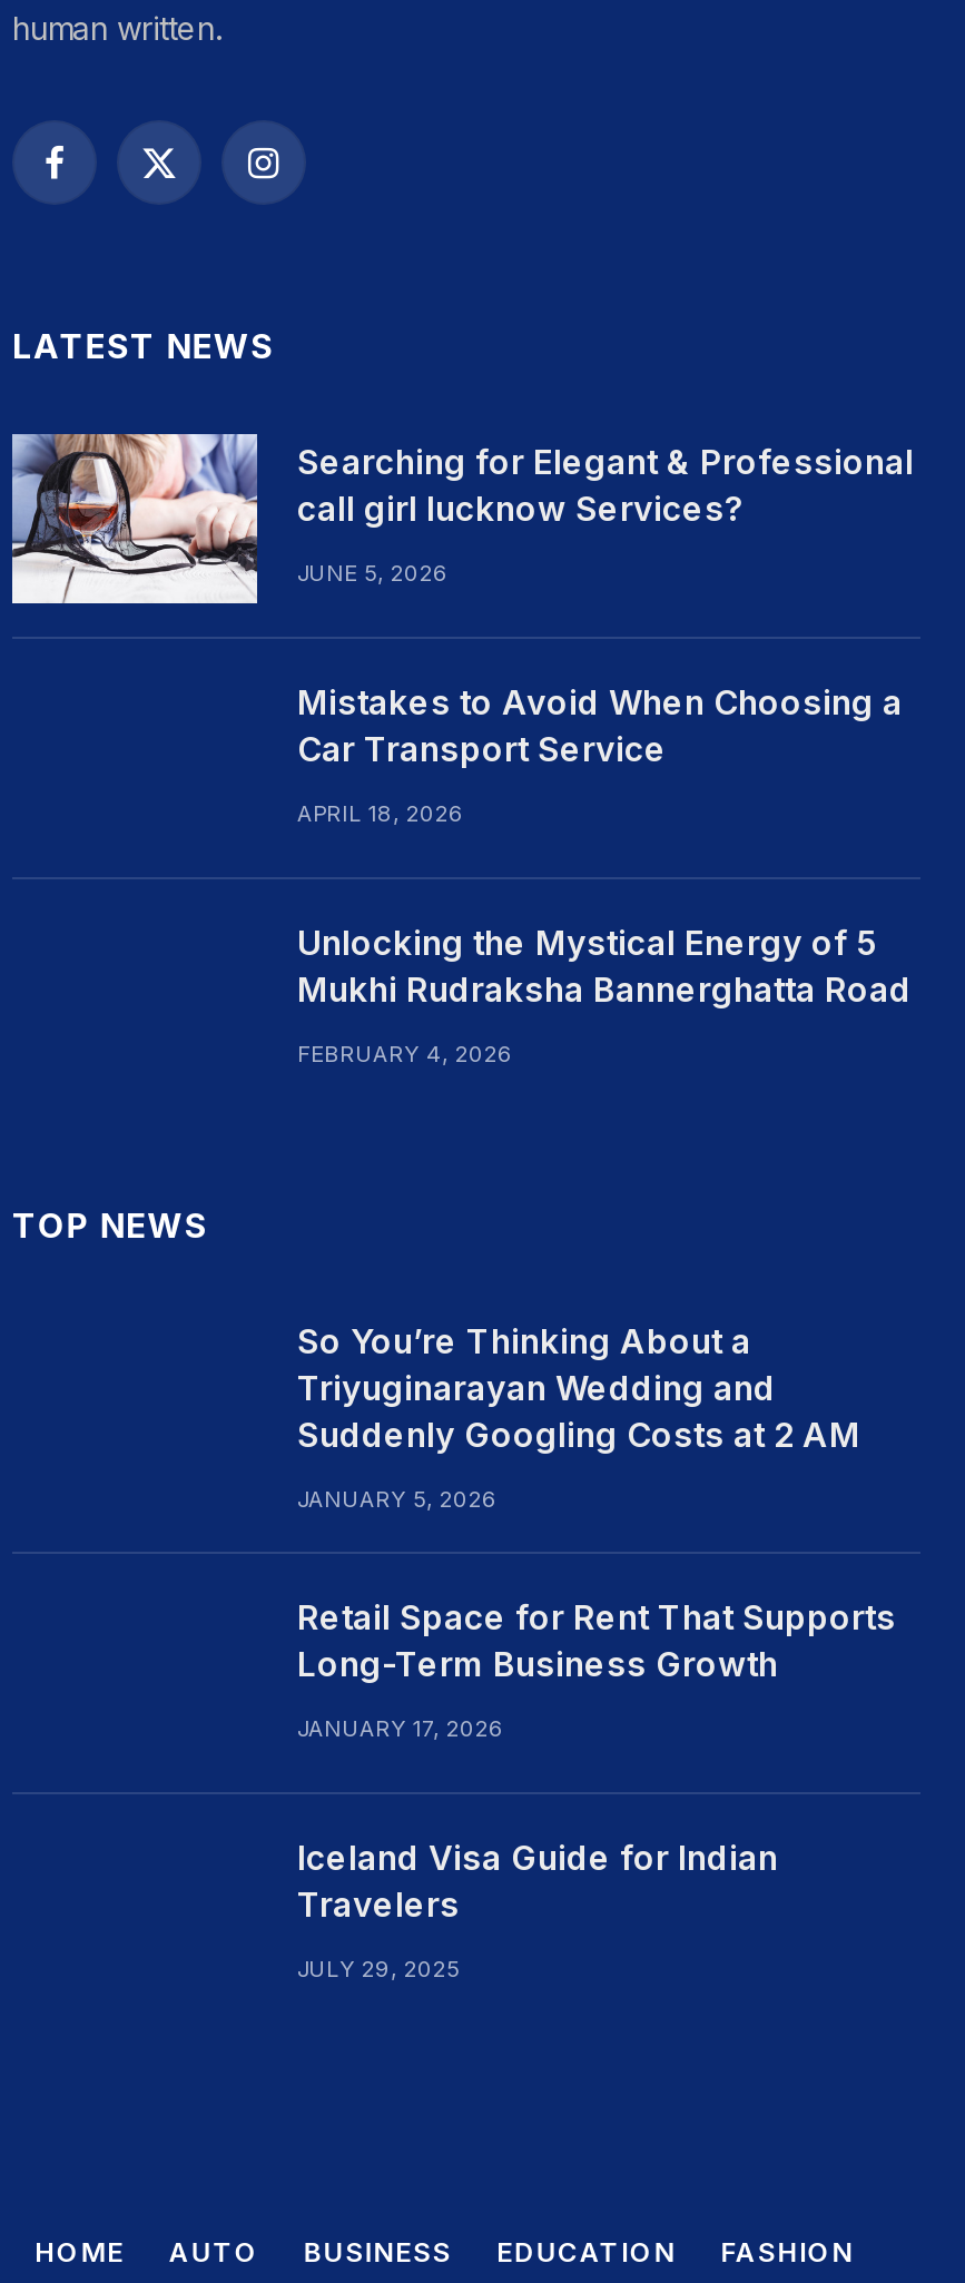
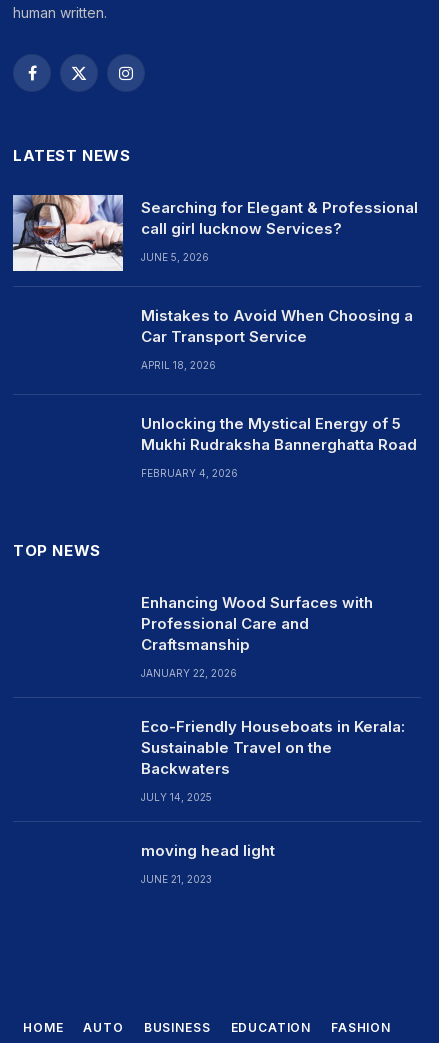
- So You’re Thinking About a
- Triyuginarayan Wedding and
- Suddenly Googling Costs at 2 AM
+ Enhancing Wood Surfaces with
+ Professional Care and
+ Craftsmanship

- JANUARY 5, 2026
+ JANUARY 22, 2026

- Retail Space for Rent That Supports
- Long-Term Business Growth
+ Eco-Friendly Houseboats in Kerala:
+ Sustainable Travel on the
+ Backwaters

- JANUARY 17, 2026
+ JULY 14, 2025

- Iceland Visa Guide for Indian
- Travelers
+ moving head light

- JULY 29, 2025
+ JUNE 21, 2023
